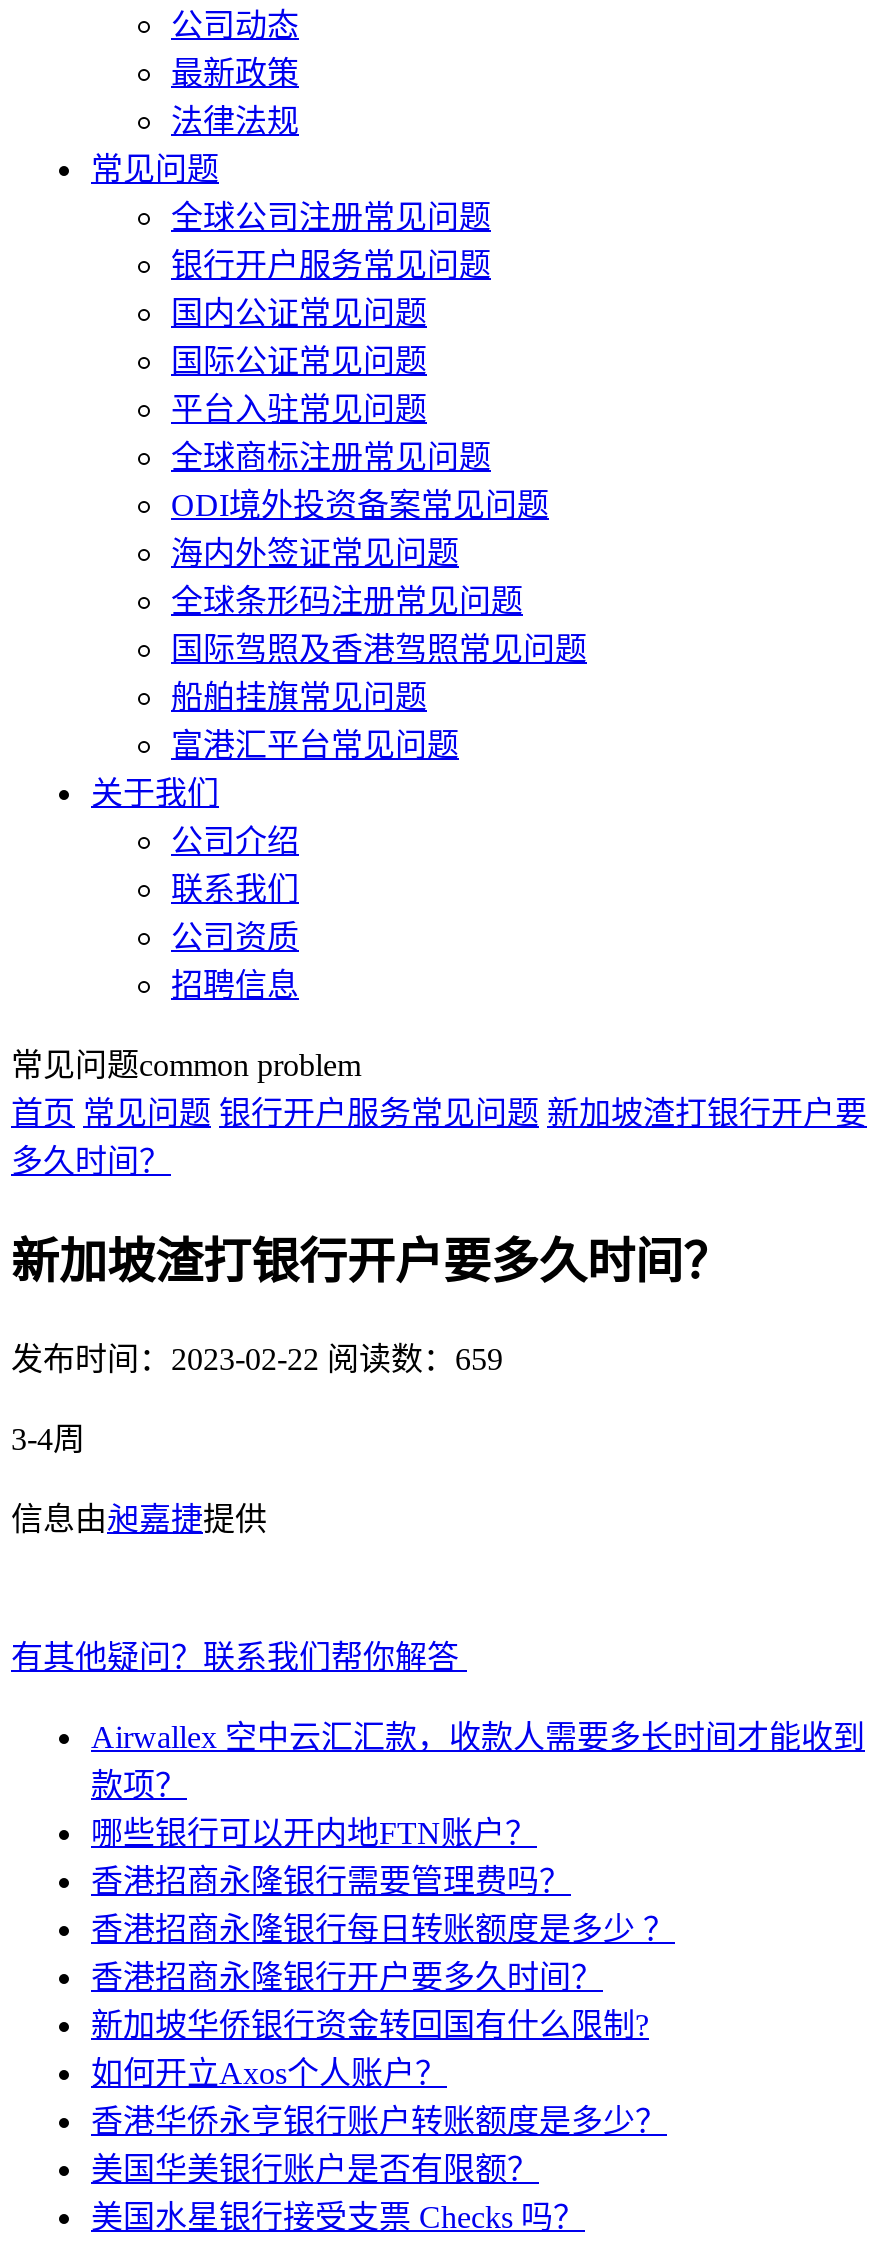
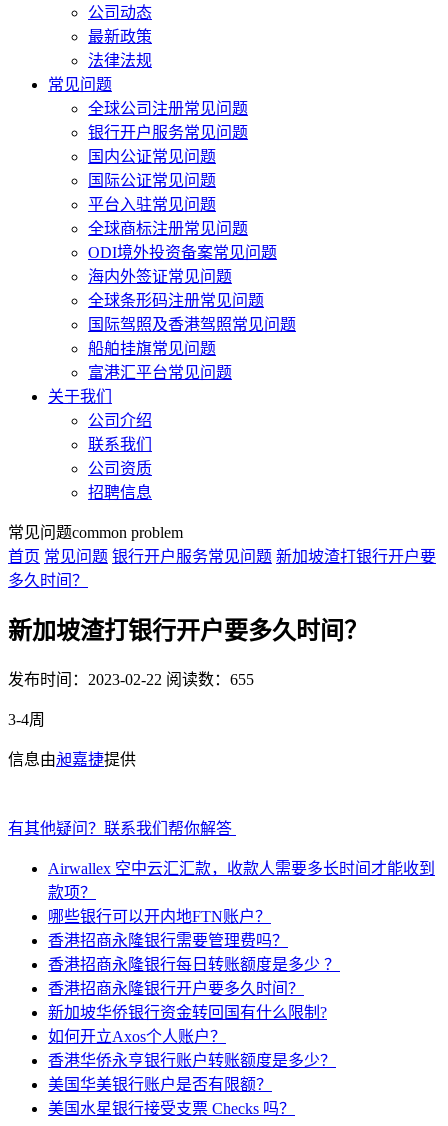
- 发布时间：2023-02-22 阅读数：659
+ 发布时间：2023-02-22 阅读数：655
